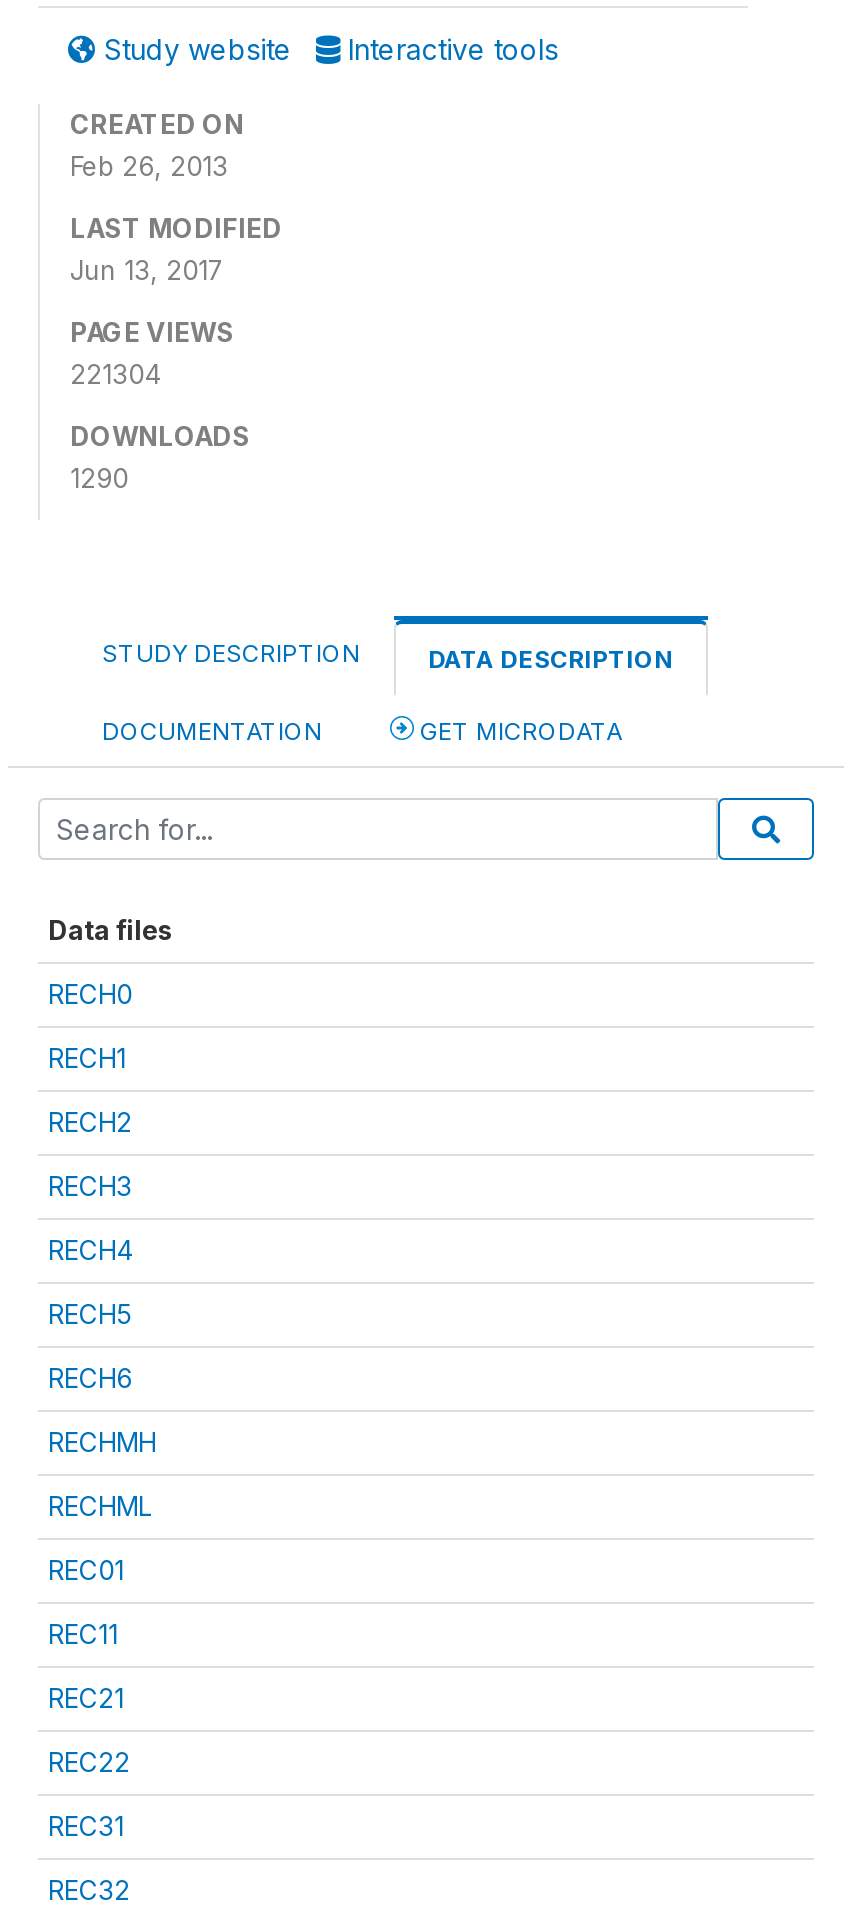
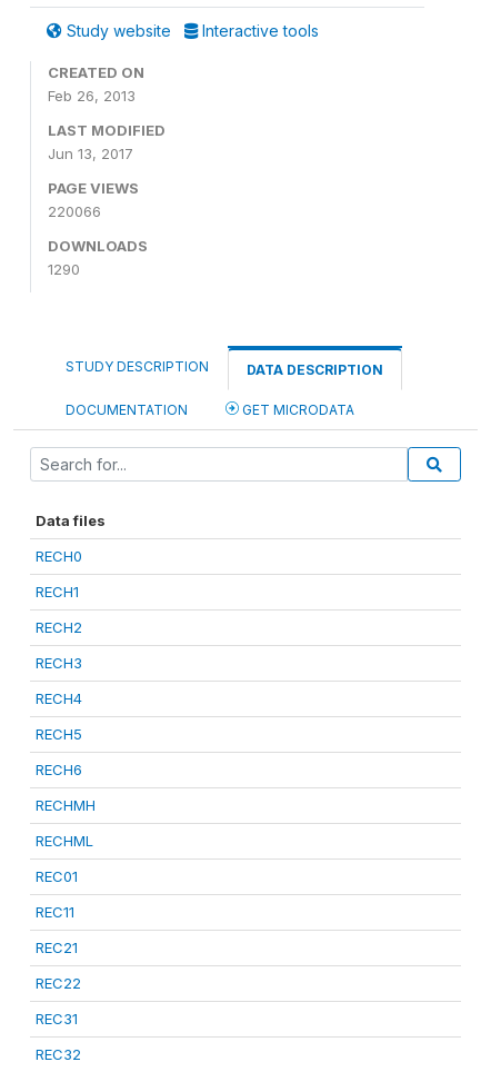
- 221304
+ 220066
